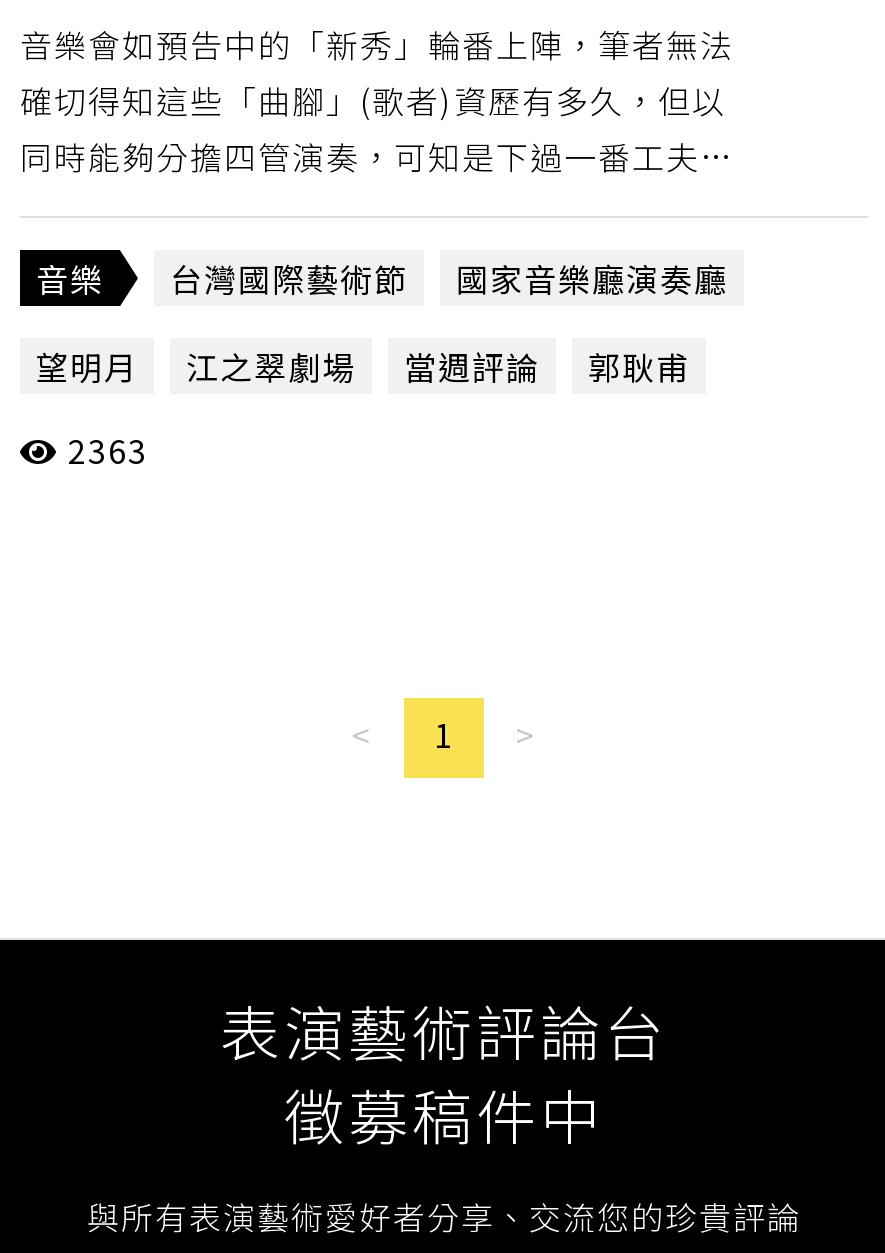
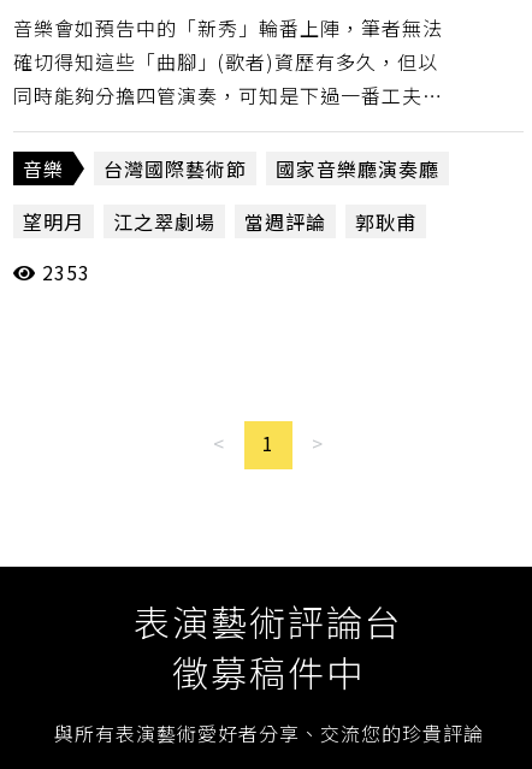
- 2363
+ 2353
